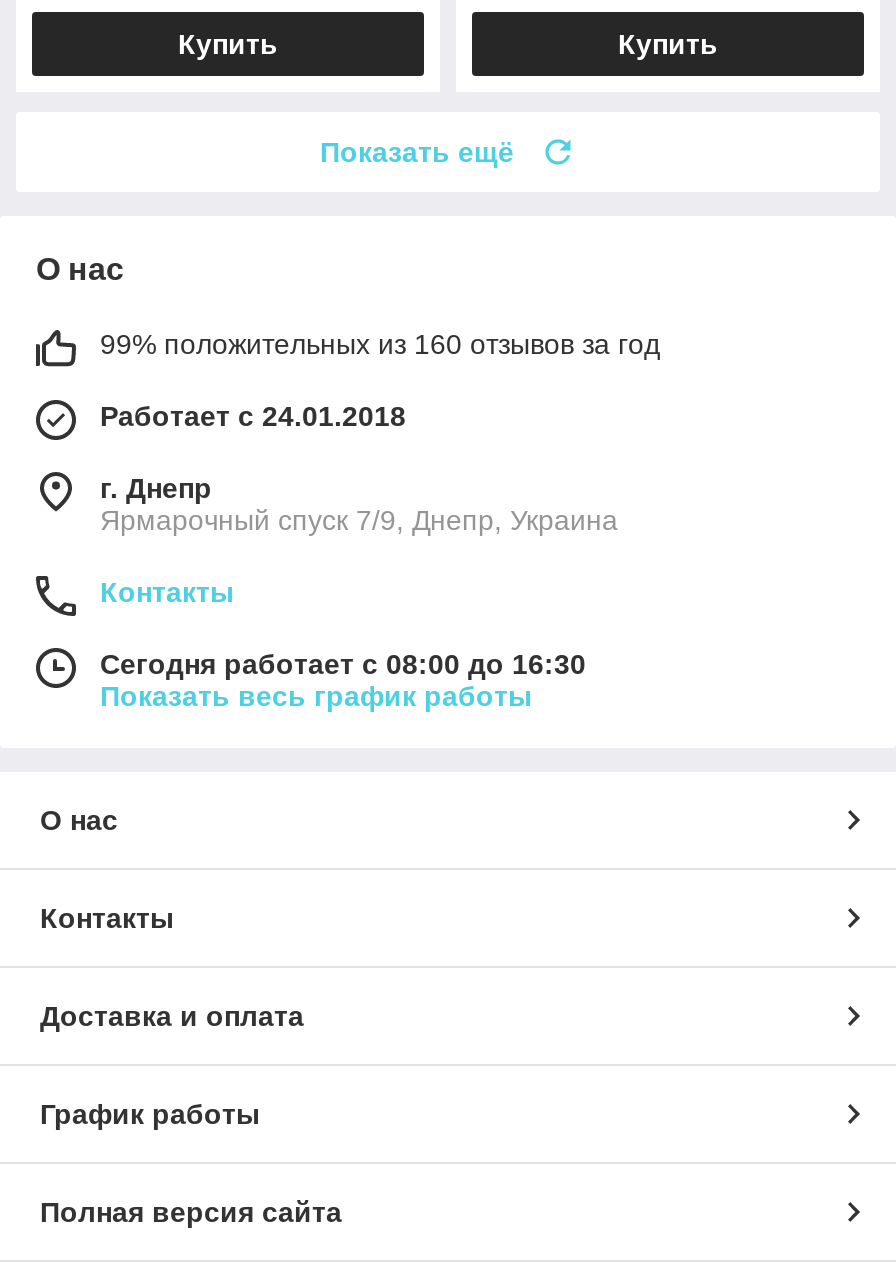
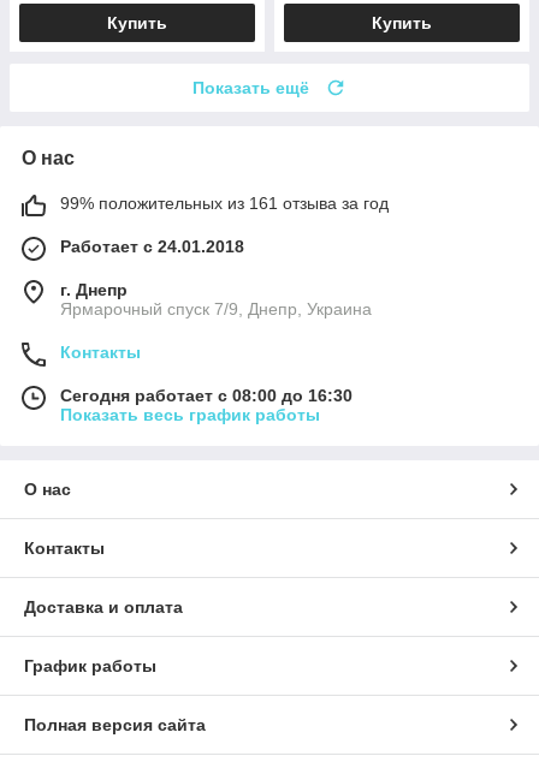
- 99% положительных из 160 отзывов за год
+ 99% положительных из 161 отзыва за год
